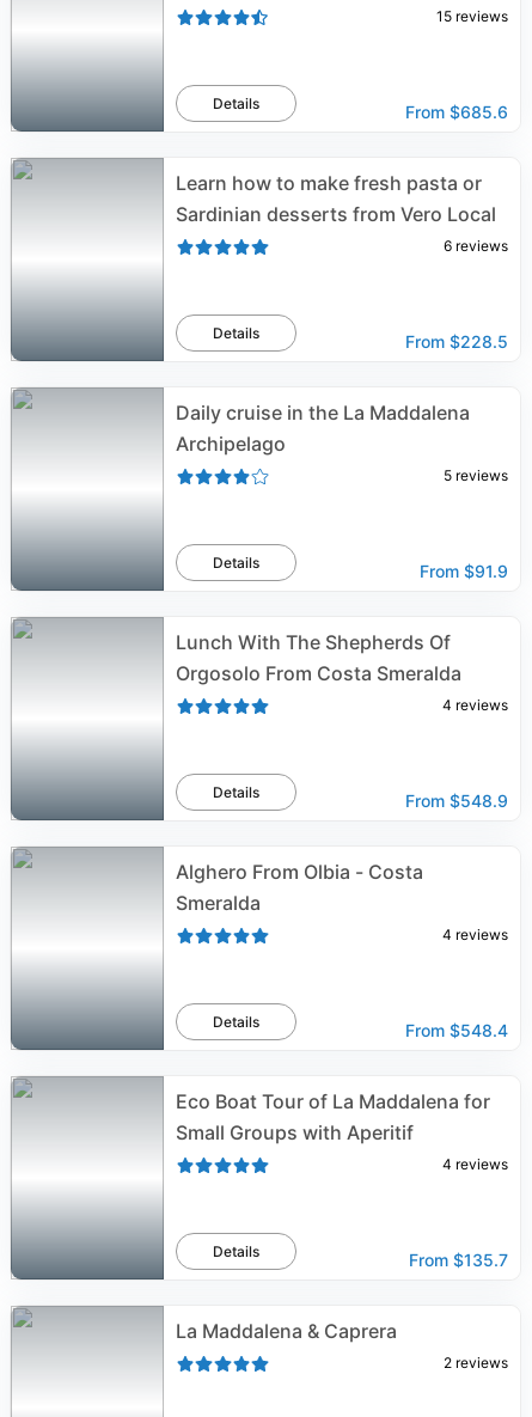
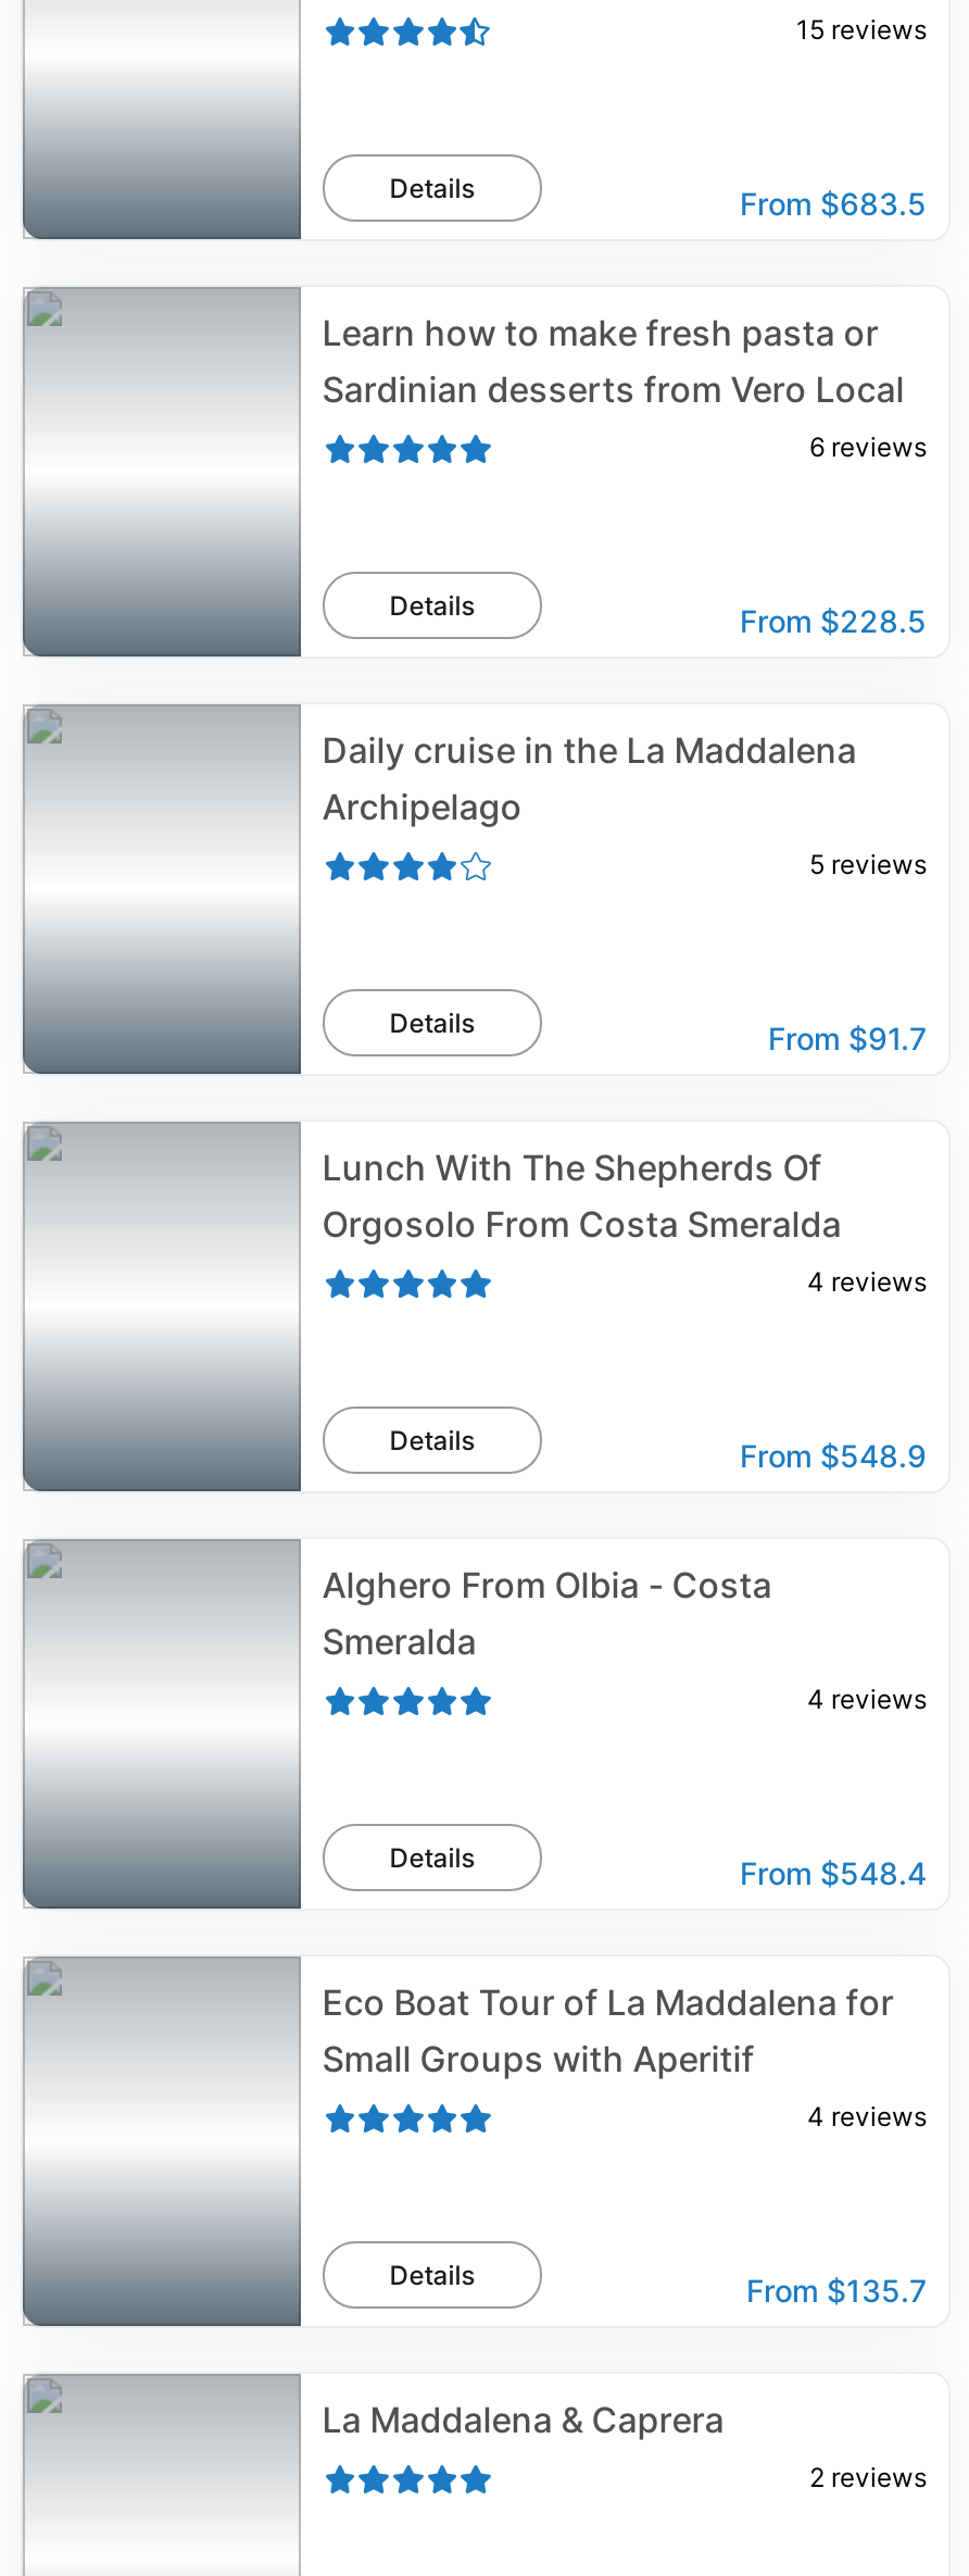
- From $685.6
+ From $683.5

- From $91.9
+ From $91.7
